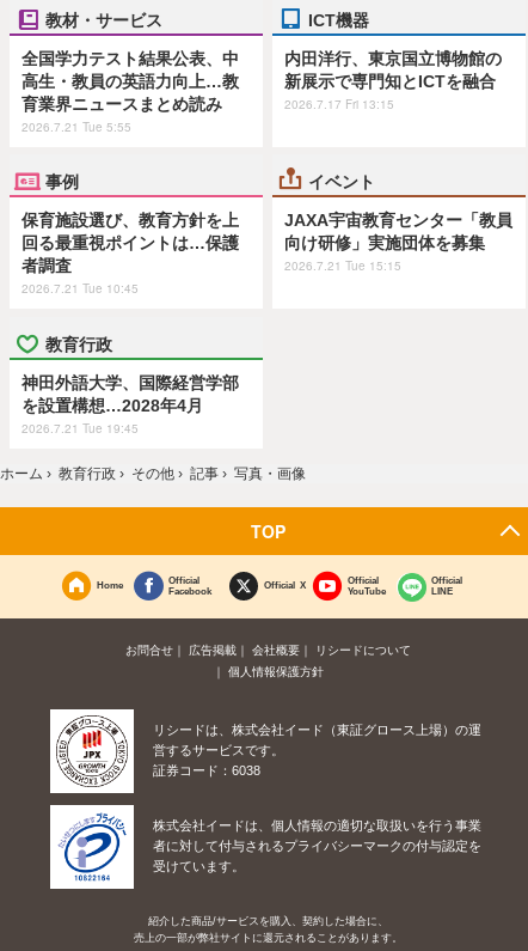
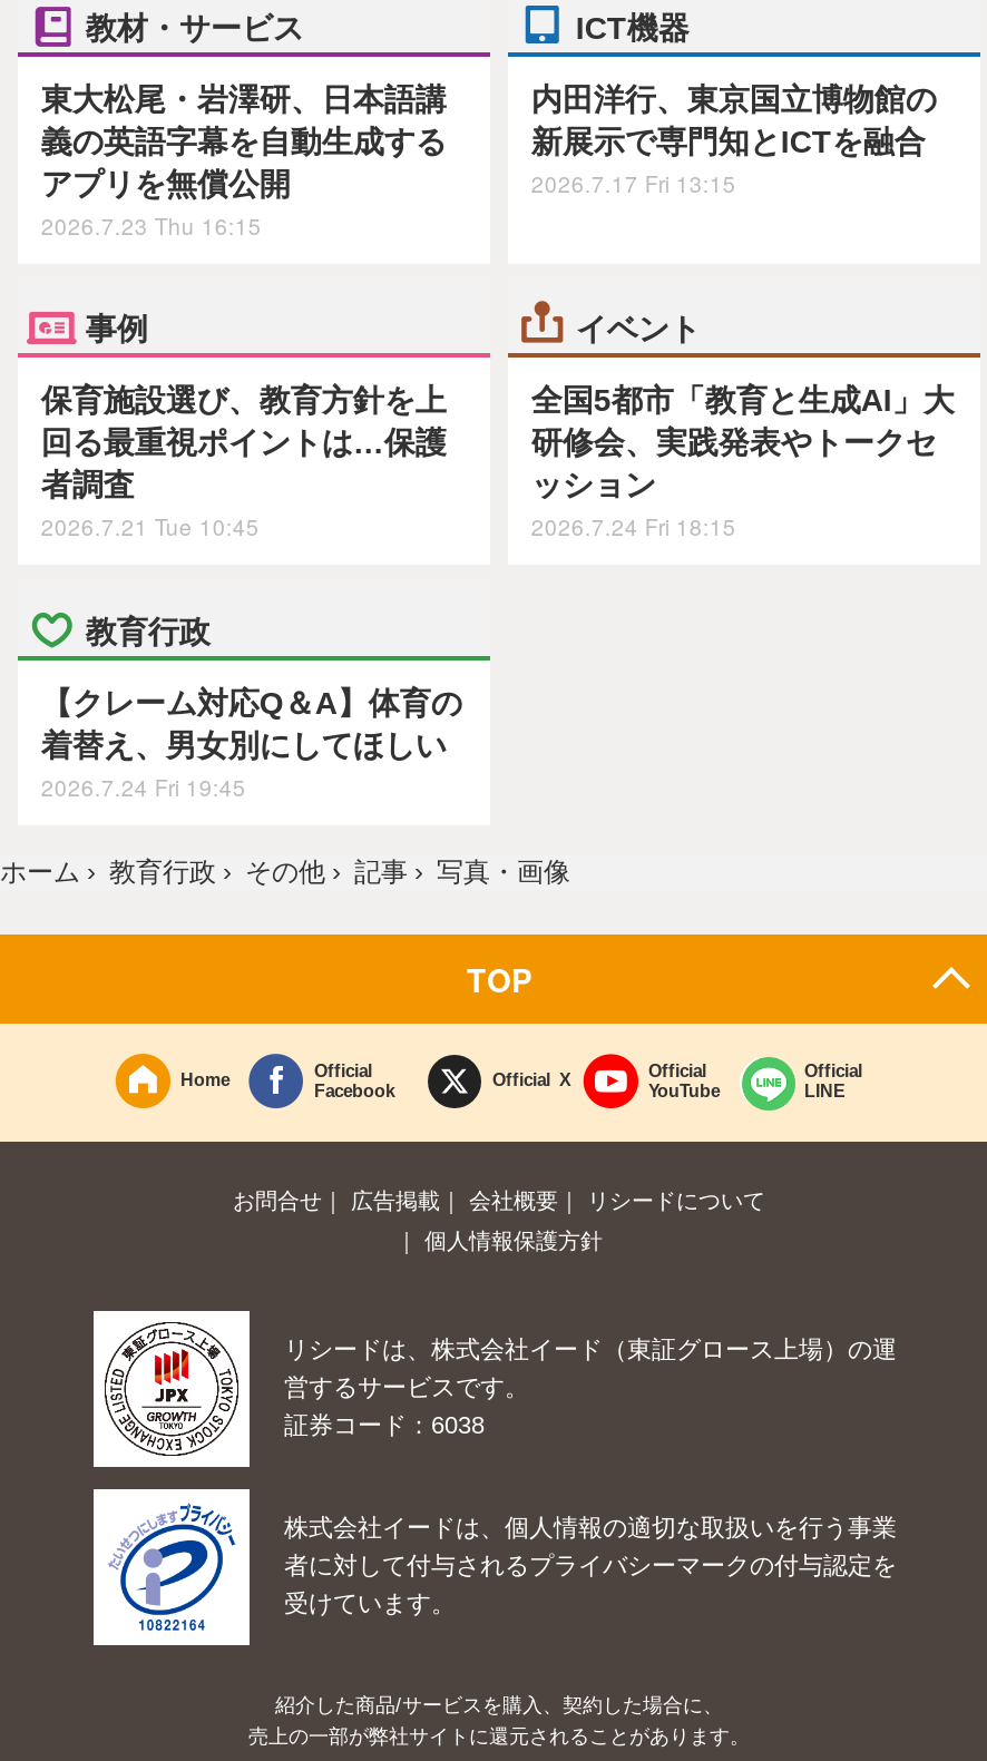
- 全国学力テスト結果公表、中
- 高生・教員の英語力向上…教
- 育業界ニュースまとめ読み
- 2026.7.21 Tue 5:55
+ 東大松尾・岩澤研、日本語講
+ 義の英語字幕を自動生成する
+ アプリを無償公開
+ 2026.7.23 Thu 16:15

- JAXA宇宙教育センター「教員
- 向け研修」実施団体を募集
- 2026.7.21 Tue 15:15
+ 全国5都市「教育と生成AI」大
+ 研修会、実践発表やトークセ
+ ッション
+ 2026.7.24 Fri 18:15

- 神田外語大学、国際経営学部
- を設置構想…2028年4月
- 2026.7.21 Tue 19:45
+ 【クレーム対応Q＆A】体育の
+ 着替え、男女別にしてほしい
+ 2026.7.24 Fri 19:45
